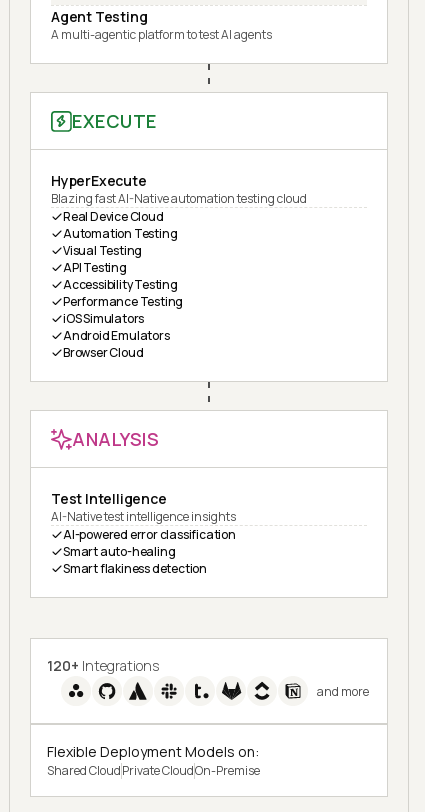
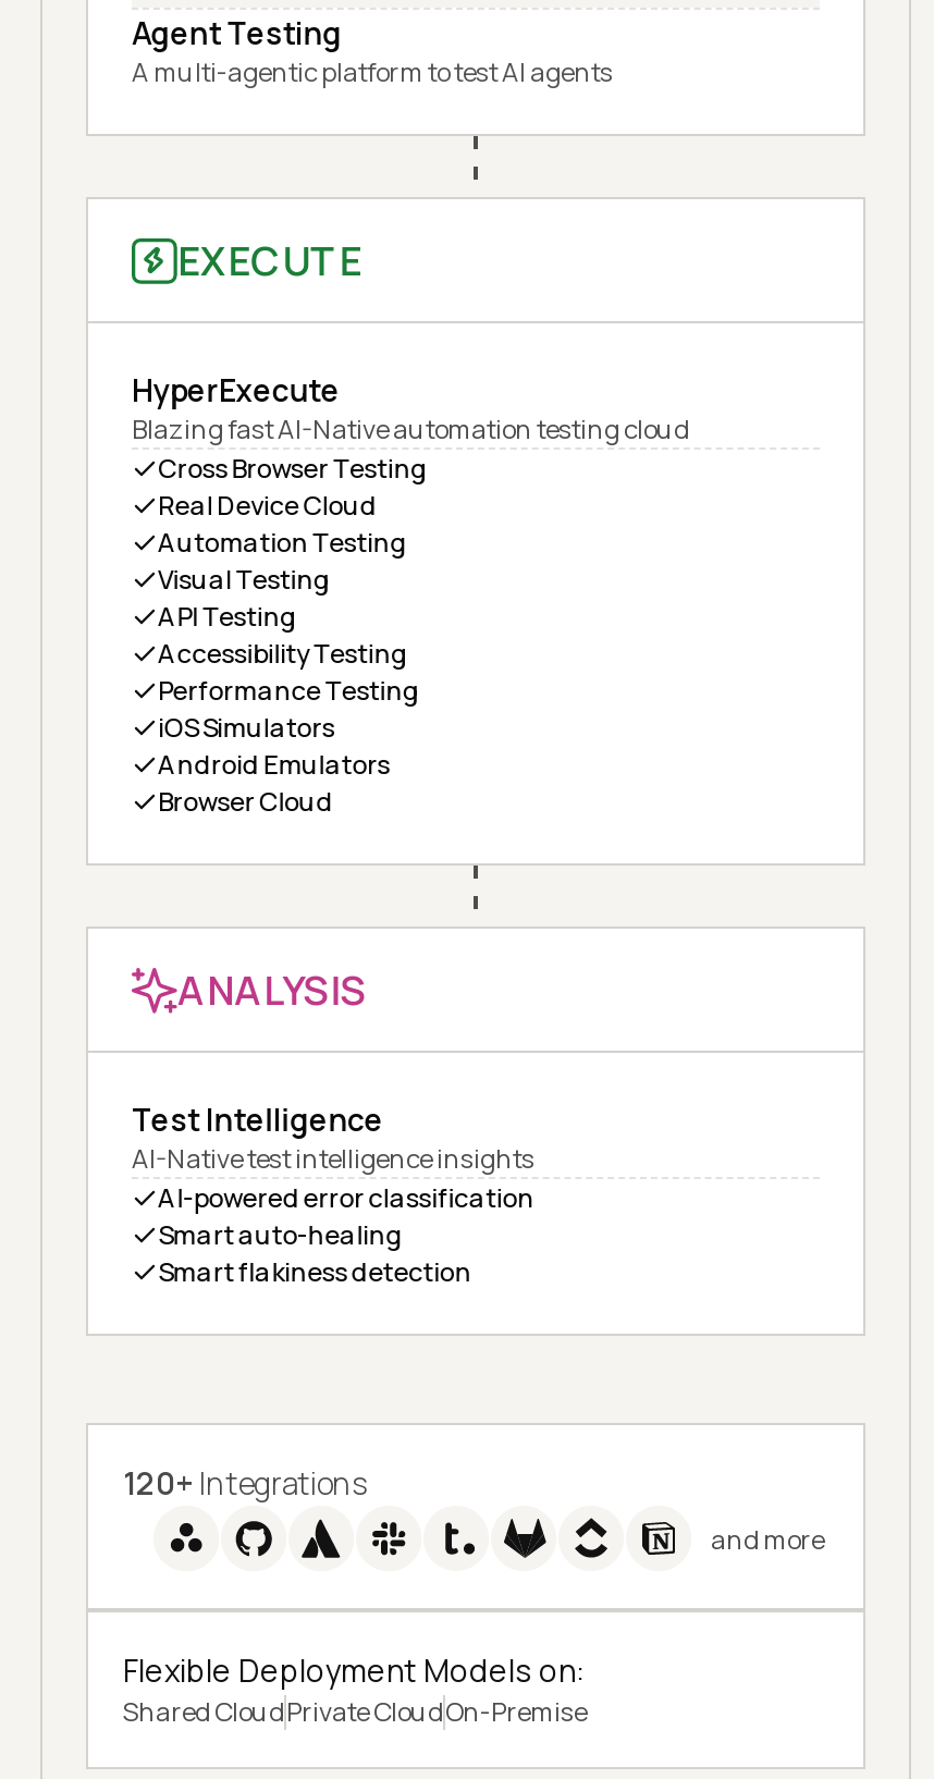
+ Cross Browser Testing
